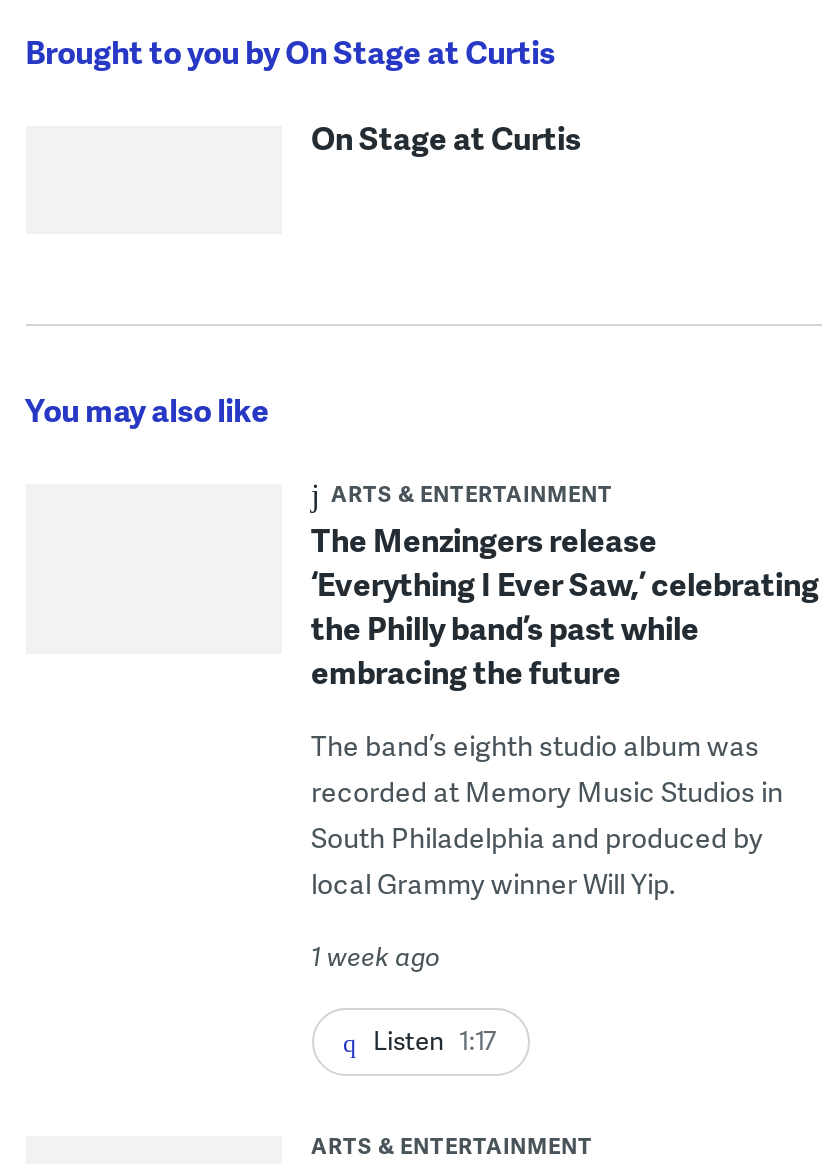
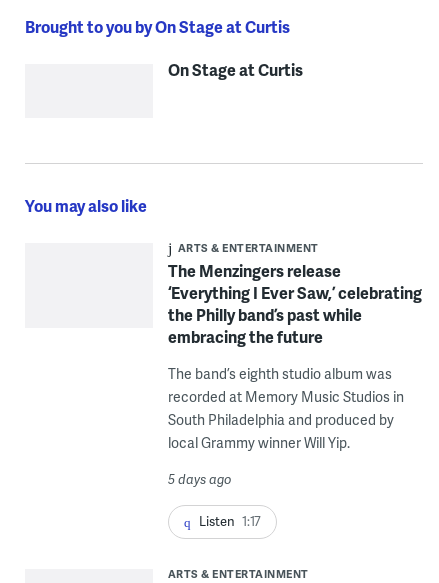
- 1 week ago
+ 5 days ago
